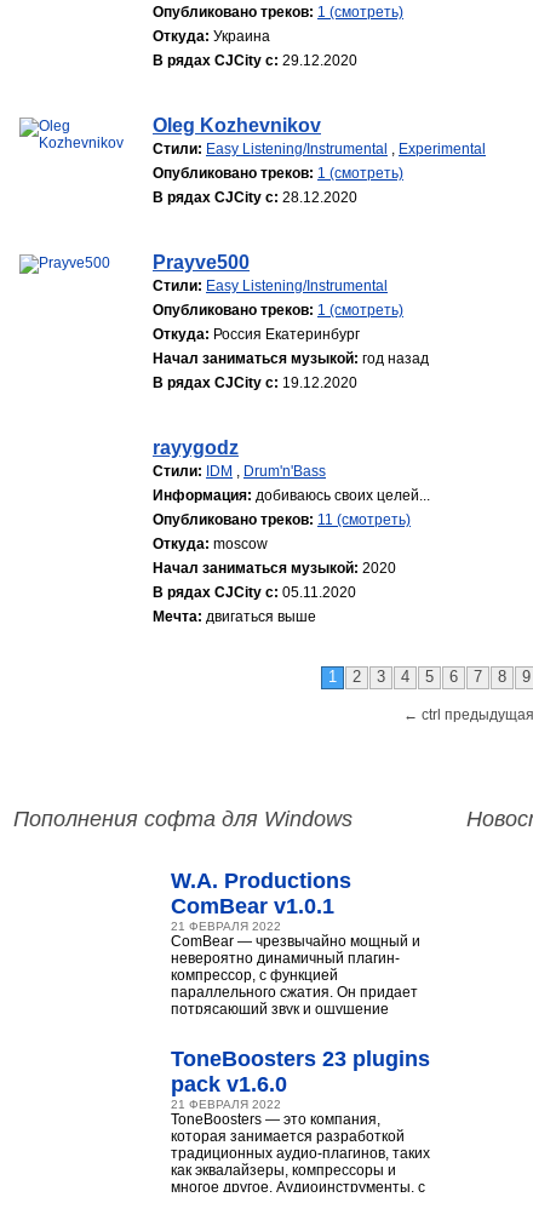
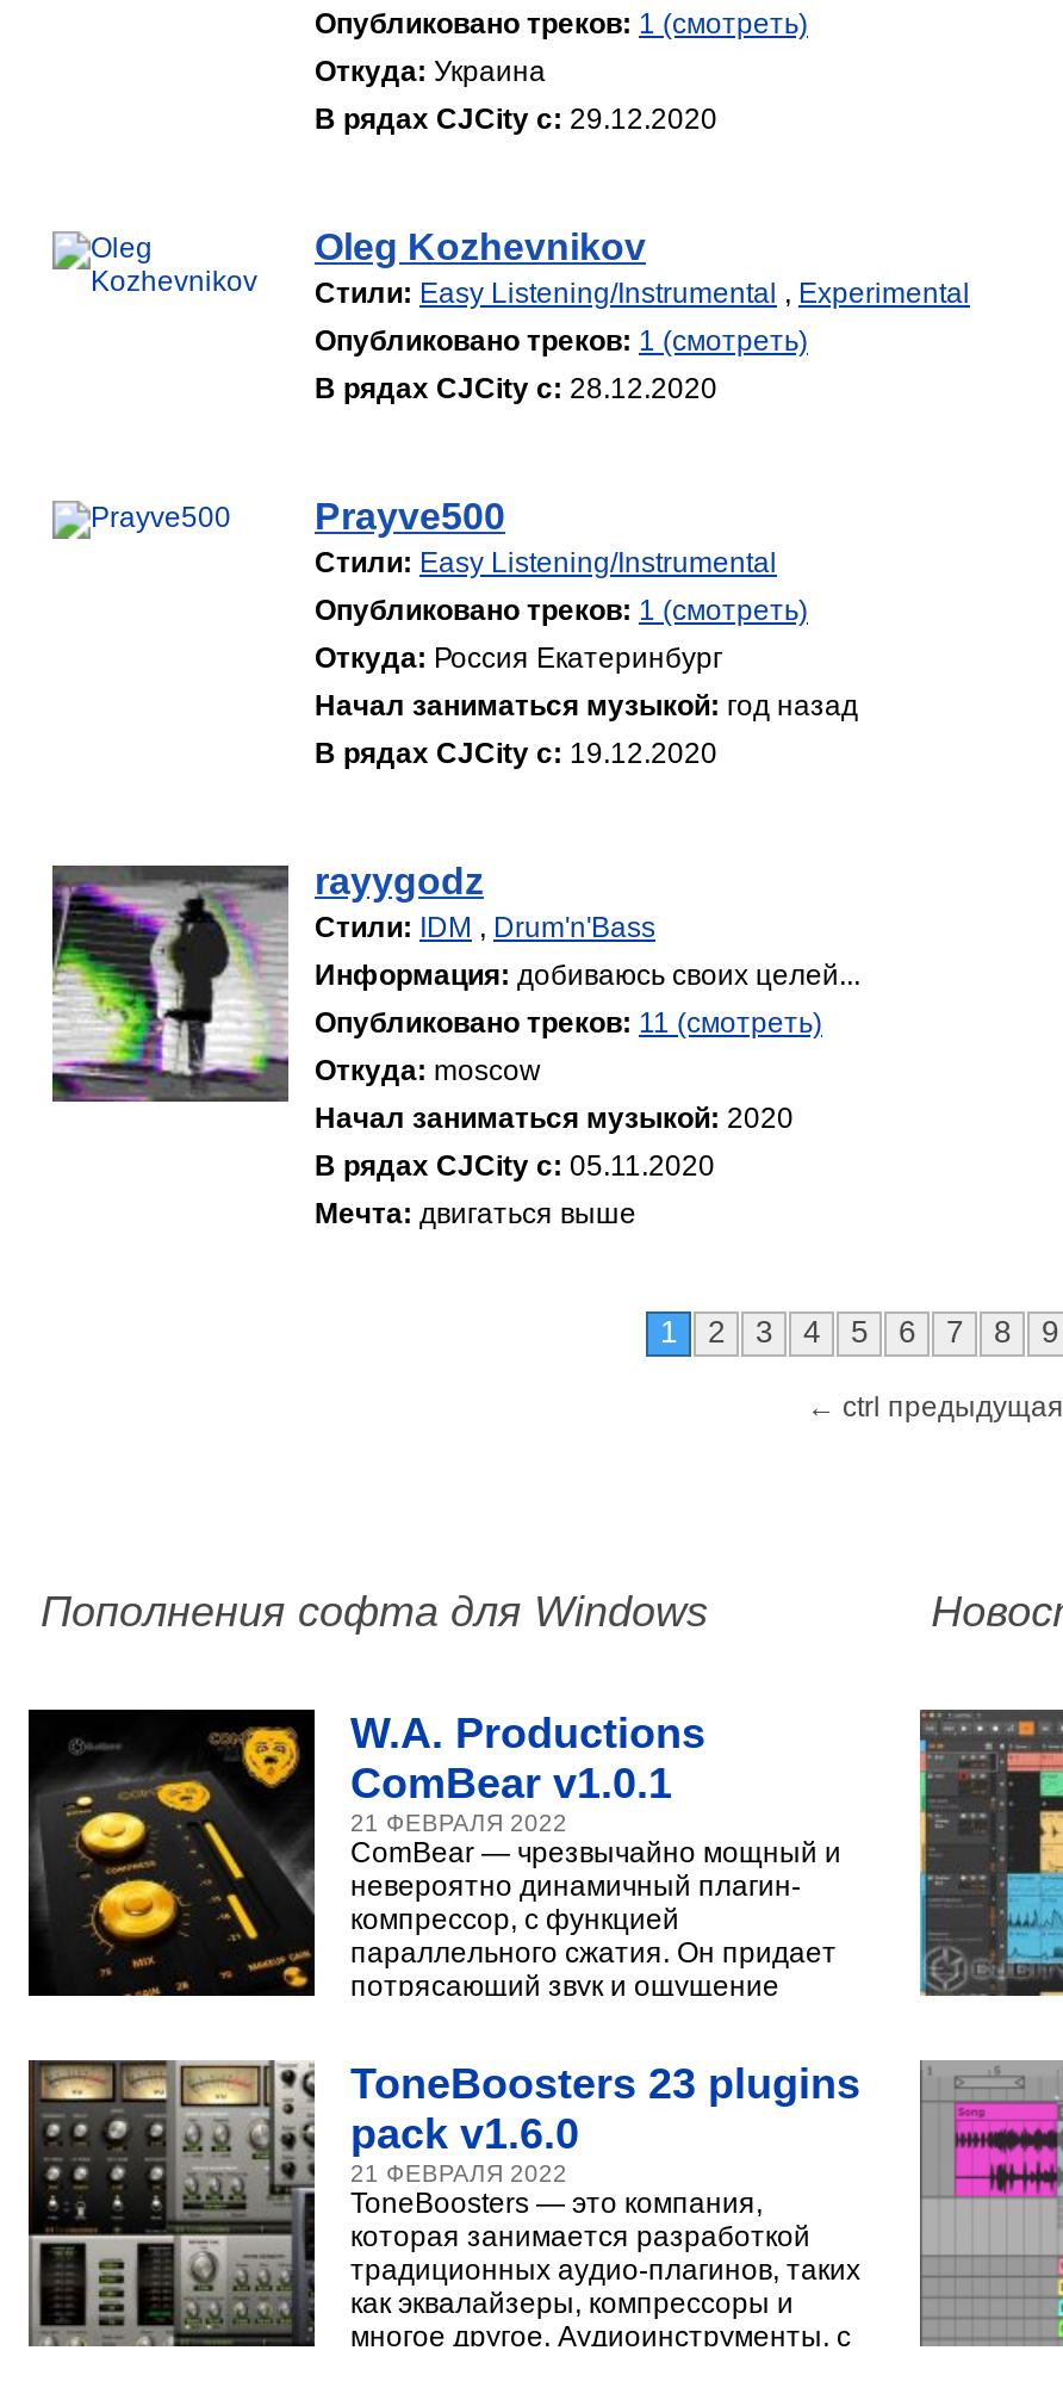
+ [image]

+ [image]

+ [image]

+ [image]

+ [image]
